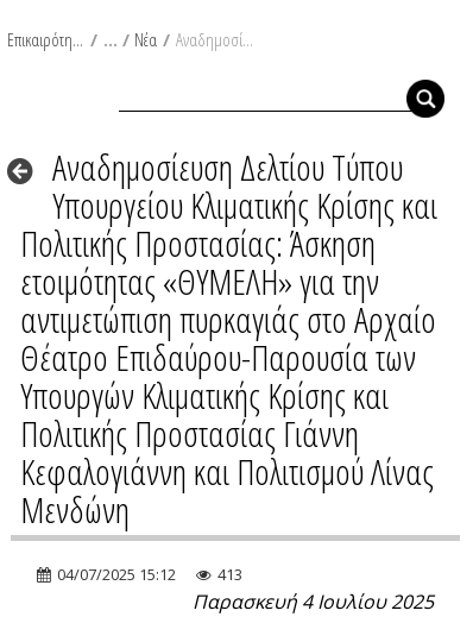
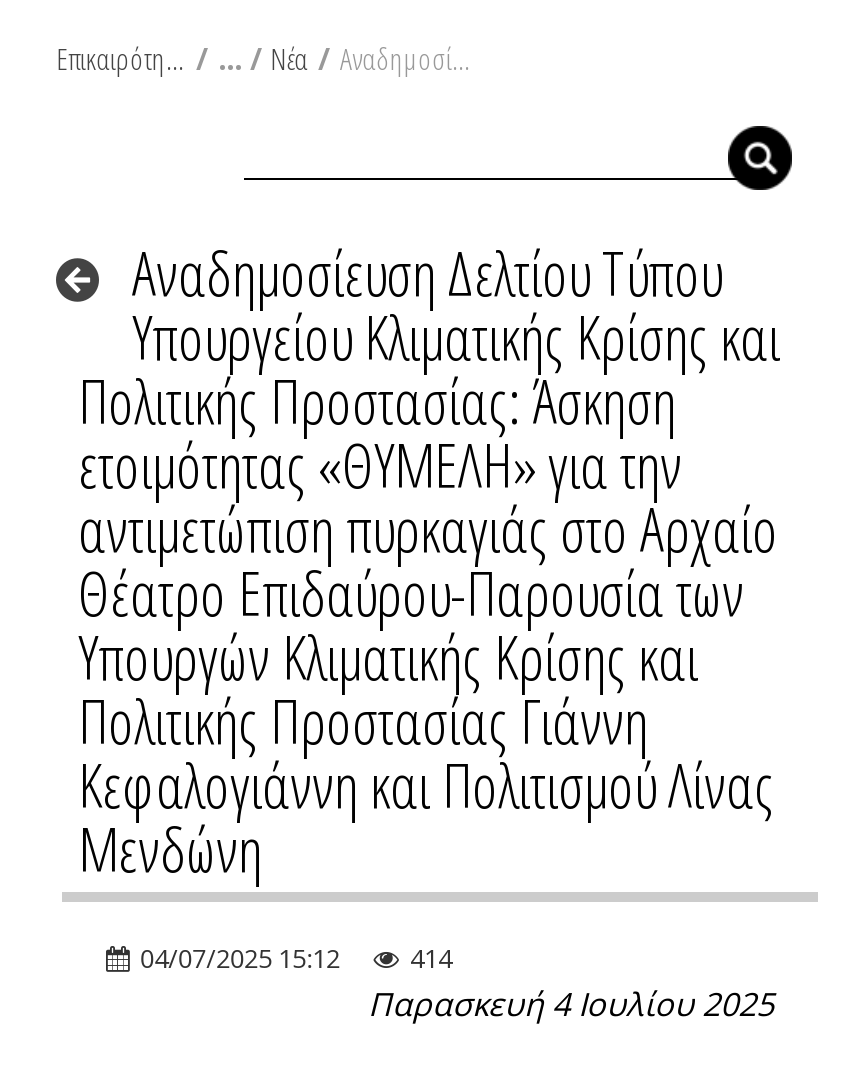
- 04/07/2025 15:12 413
+ 04/07/2025 15:12 414
